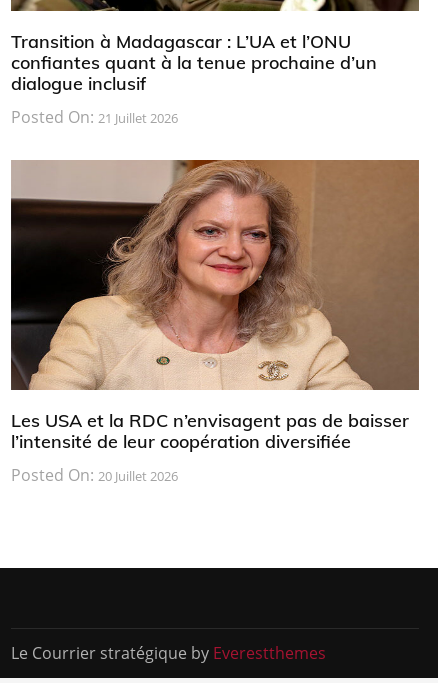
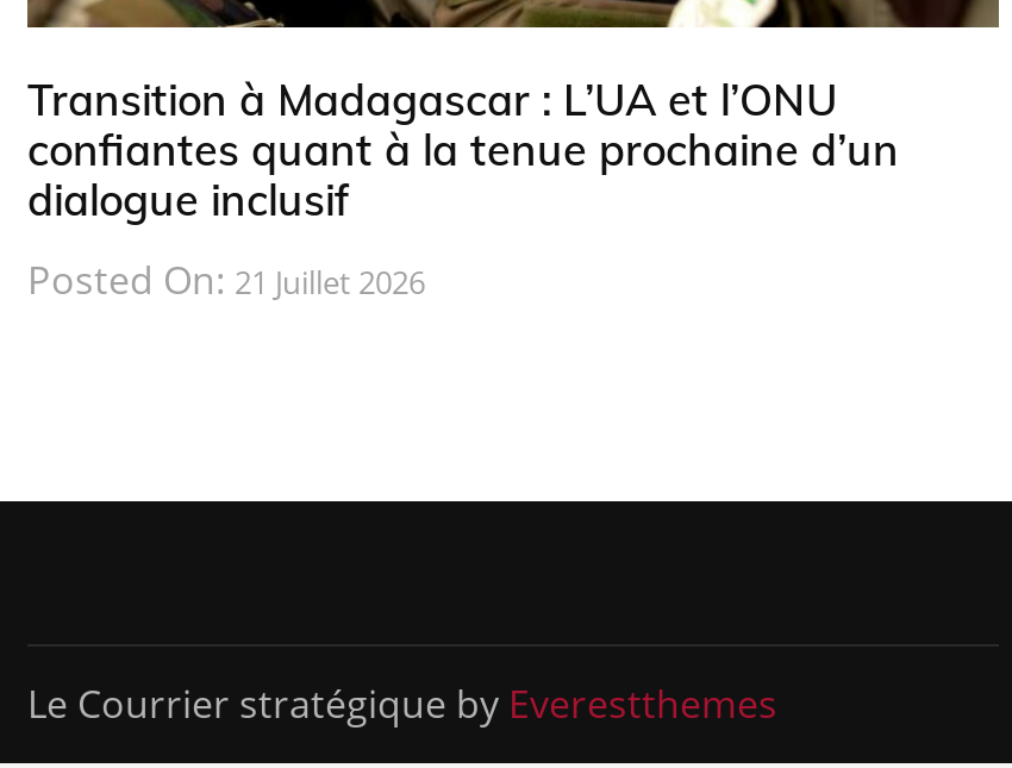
- [image]
- Les USA et la RDC n’envisagent pas de baisser
- l’intensité de leur coopération diversifiée
- Posted On: 20 Juillet 2026
